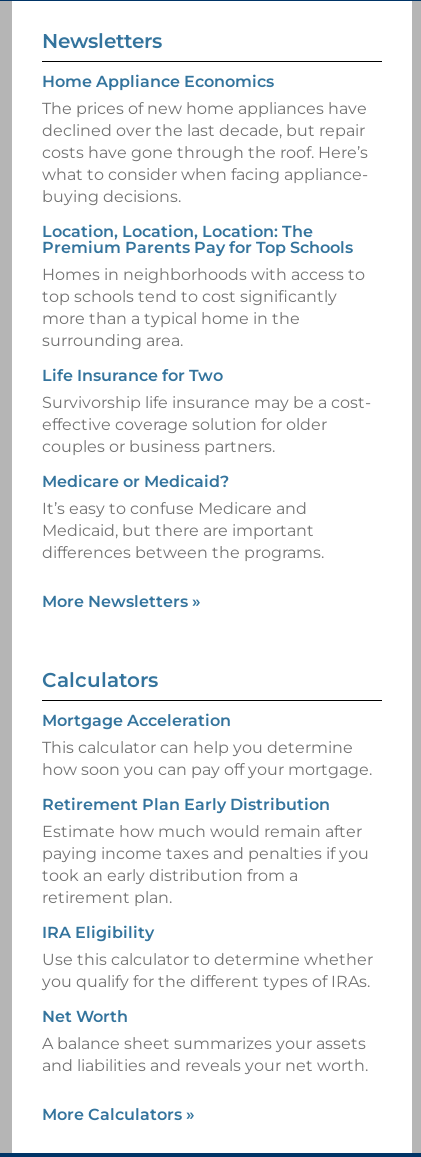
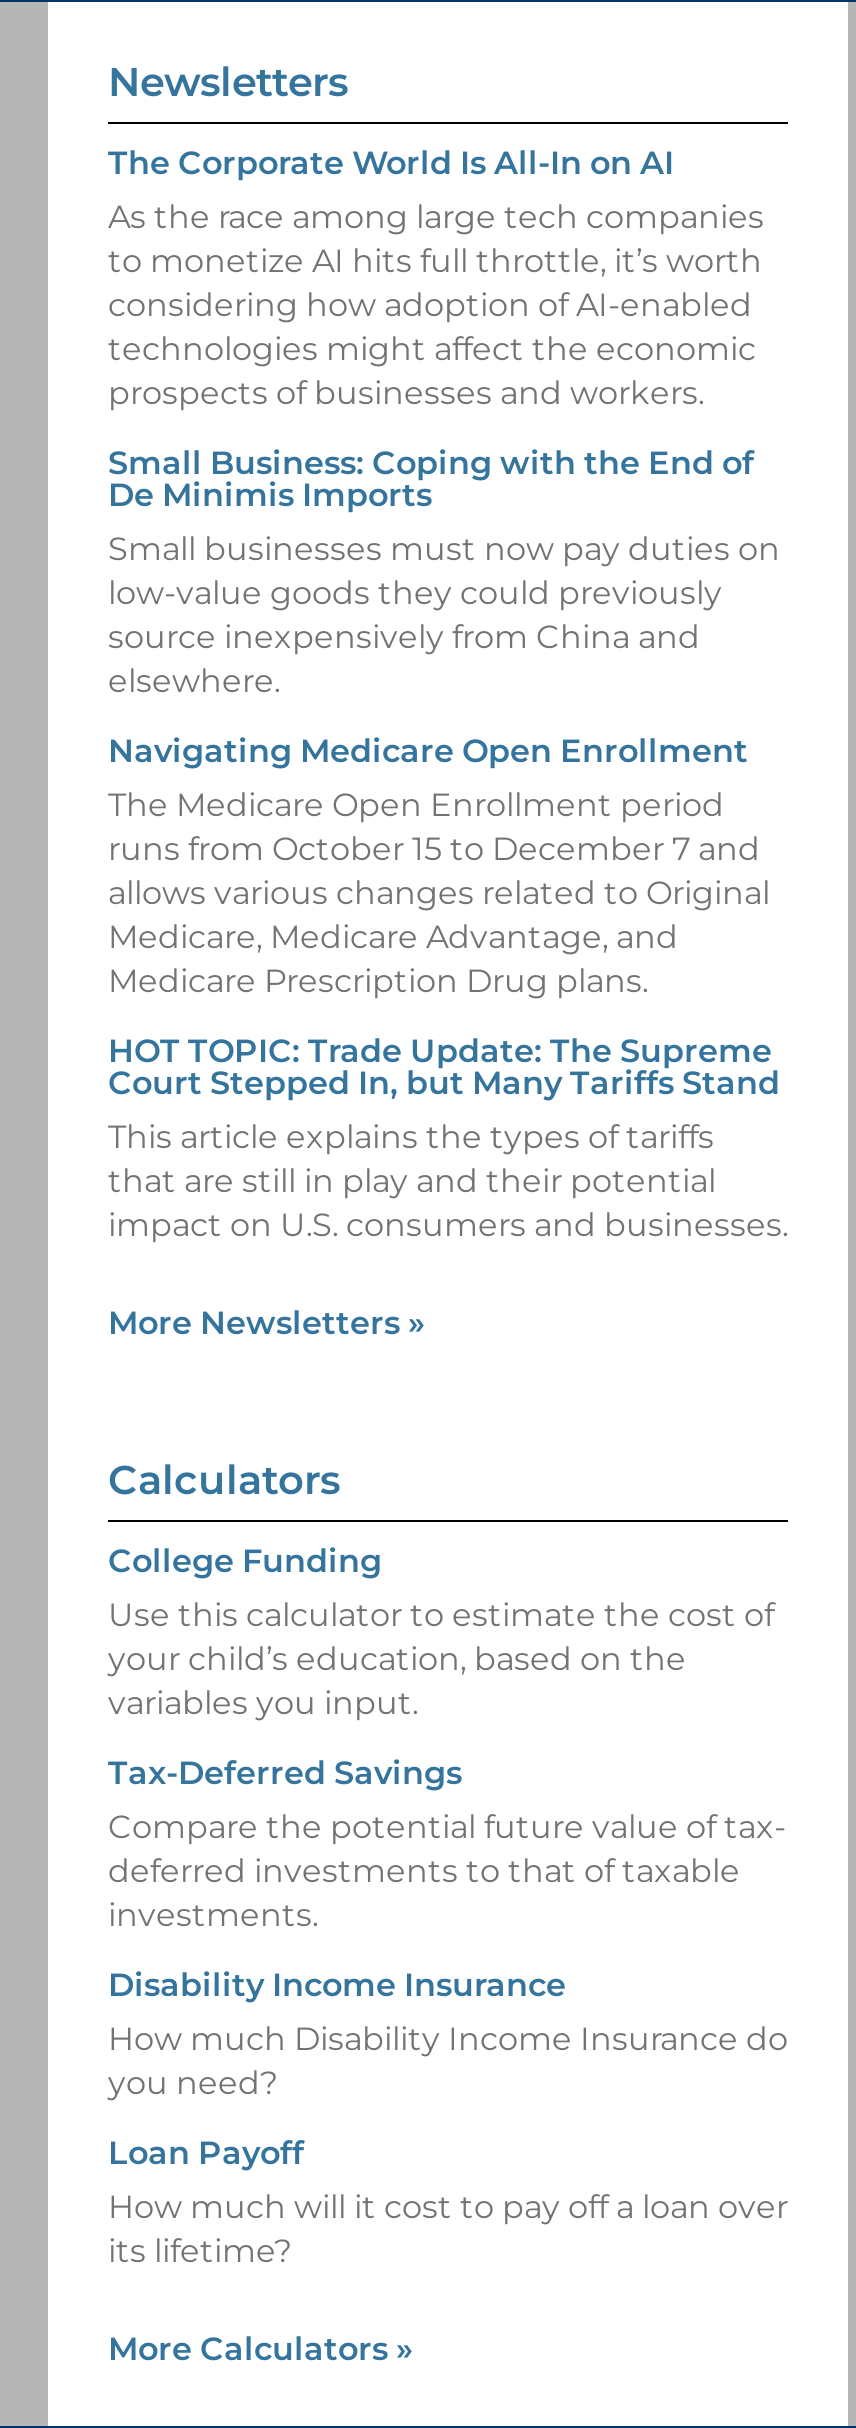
- Home Appliance Economics
- The prices of new home appliances have
- declined over the last decade, but repair
- costs have gone through the roof. Here’s
- what to consider when facing appliance-
- buying decisions.
+ The Corporate World Is All-In on AI
+ As the race among large tech companies
+ to monetize AI hits full throttle, it’s worth
+ considering how adoption of AI-enabled
+ technologies might affect the economic
+ prospects of businesses and workers.

- Location, Location, Location: The
- Premium Parents Pay for Top Schools
- Homes in neighborhoods with access to
- top schools tend to cost significantly
- more than a typical home in the
- surrounding area.
+ Small Business: Coping with the End of
+ De Minimis Imports
+ Small businesses must now pay duties on
+ low-value goods they could previously
+ source inexpensively from China and
+ elsewhere.

- Life Insurance for Two
- Survivorship life insurance may be a cost-
- effective coverage solution for older
- couples or business partners.
+ Navigating Medicare Open Enrollment
+ The Medicare Open Enrollment period
+ runs from October 15 to December 7 and
+ allows various changes related to Original
+ Medicare, Medicare Advantage, and
+ Medicare Prescription Drug plans.

- Medicare or Medicaid?
- It’s easy to confuse Medicare and
- Medicaid, but there are important
- differences between the programs.
+ HOT TOPIC: Trade Update: The Supreme
+ Court Stepped In, but Many Tariffs Stand
+ This article explains the types of tariffs
+ that are still in play and their potential
+ impact on U.S. consumers and businesses.

- Mortgage Acceleration
- This calculator can help you determine
- how soon you can pay off your mortgage.
+ College Funding
+ Use this calculator to estimate the cost of
+ your child’s education, based on the
+ variables you input.

- Retirement Plan Early Distribution
- Estimate how much would remain after
- paying income taxes and penalties if you
- took an early distribution from a
- retirement plan.
+ Tax-Deferred Savings
+ Compare the potential future value of tax-
+ deferred investments to that of taxable
+ investments.

- IRA Eligibility
- Use this calculator to determine whether
- you qualify for the different types of IRAs.
+ Disability Income Insurance
+ How much Disability Income Insurance do
+ you need?

- Net Worth
- A balance sheet summarizes your assets
- and liabilities and reveals your net worth.
+ Loan Payoff
+ How much will it cost to pay off a loan over
+ its lifetime?
